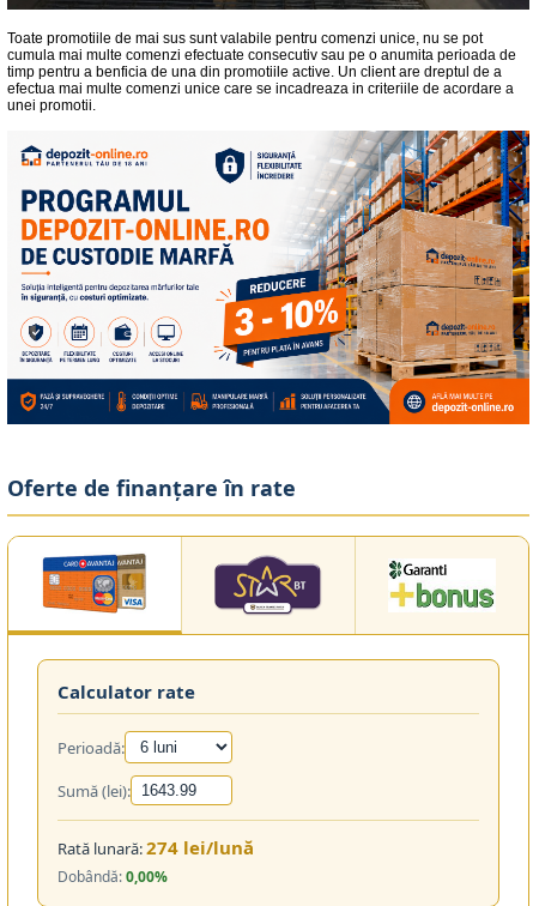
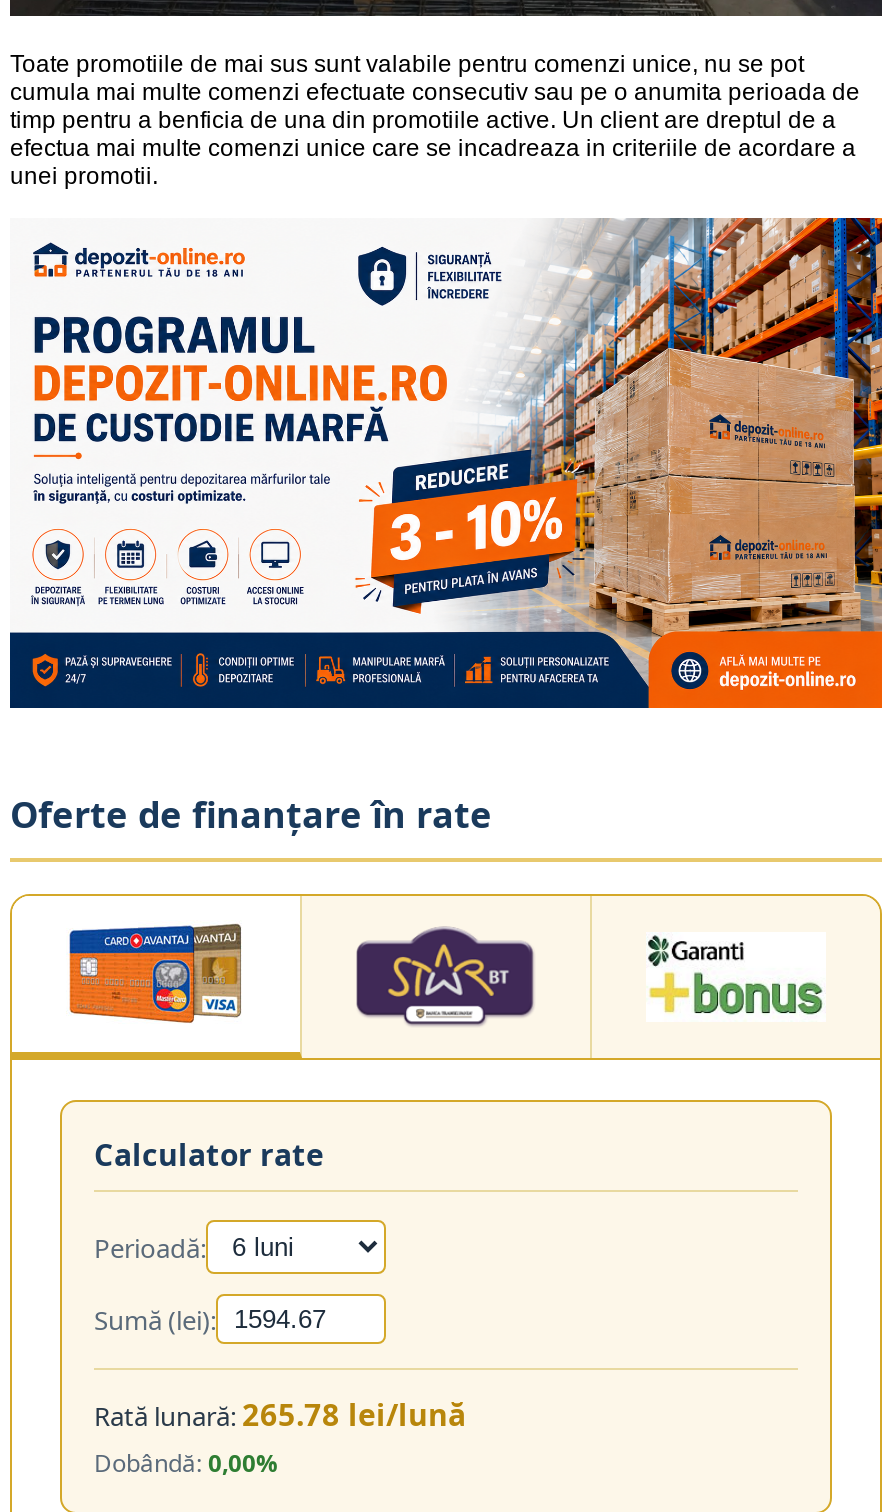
- Rată lunară: 274 lei/lună
+ Rată lunară: 265.78 lei/lună
